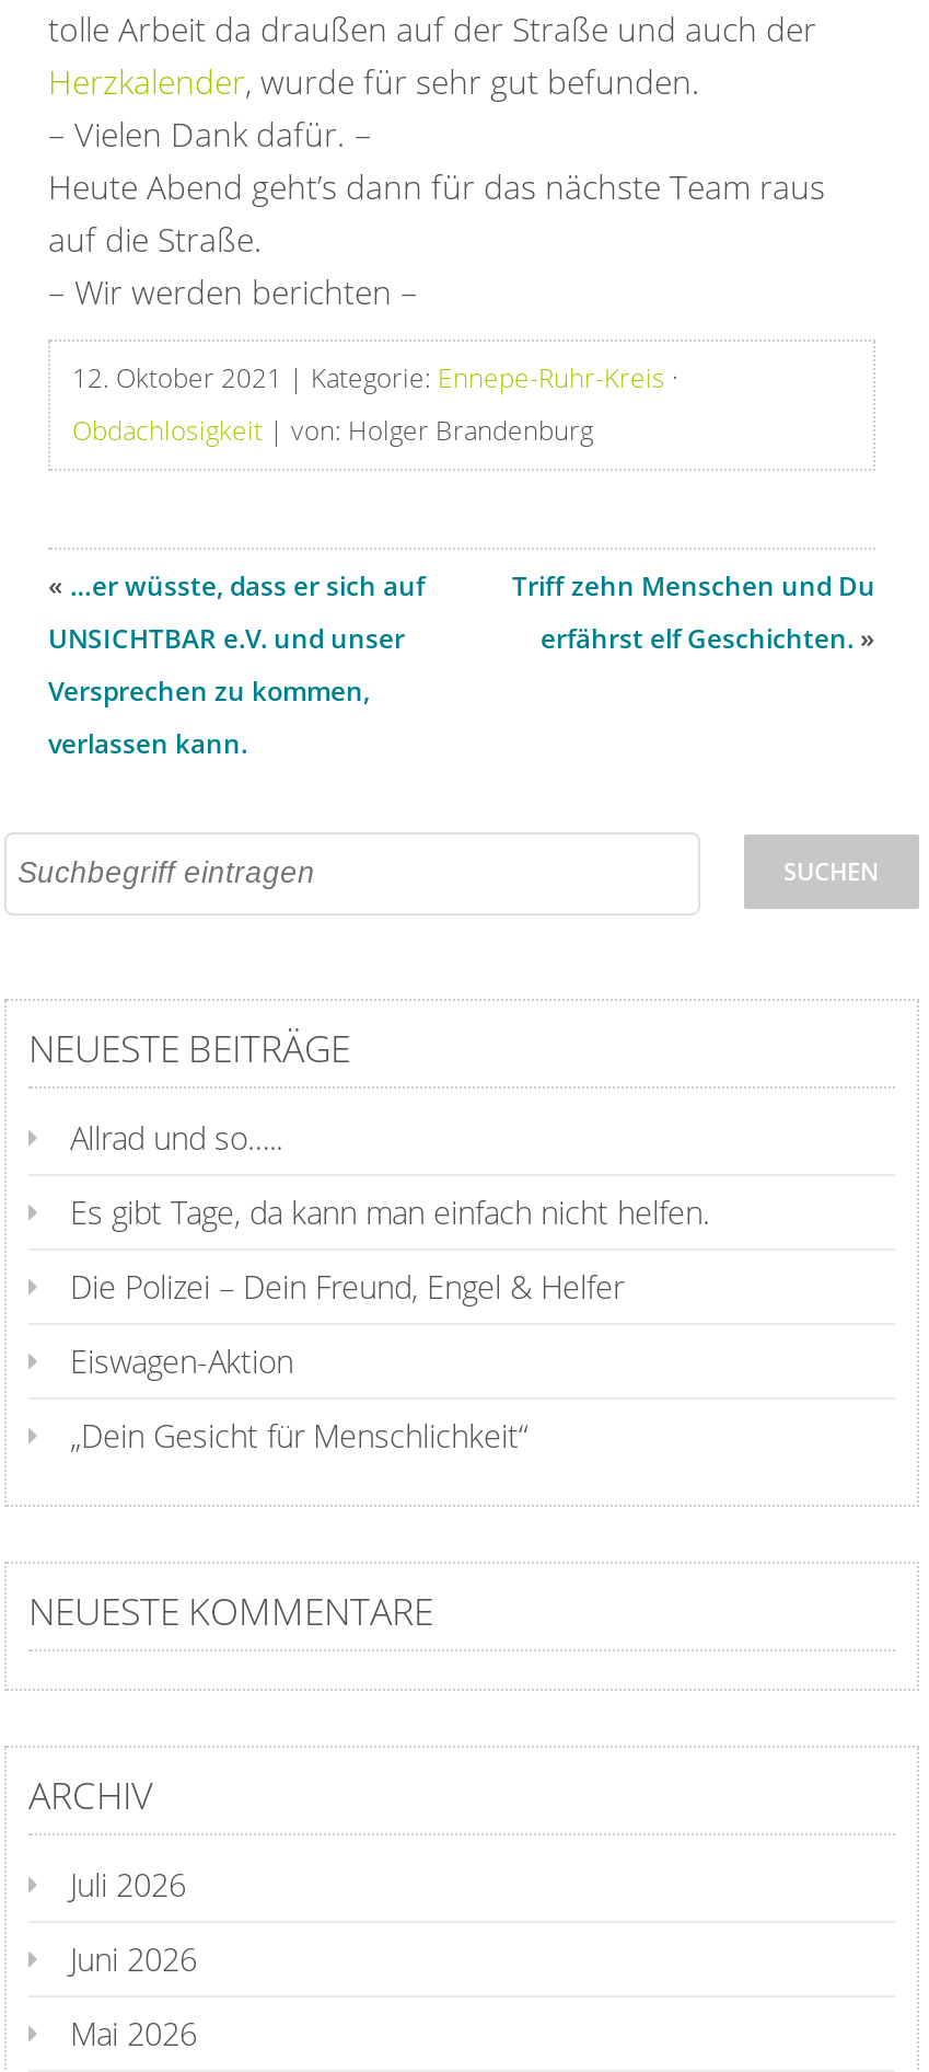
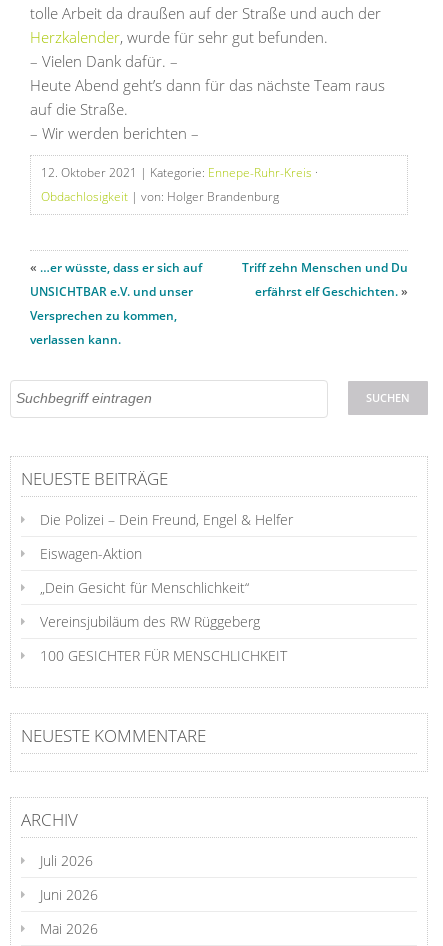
- Allrad und so…..
- Es gibt Tage, da kann man einfach nicht helfen.

moved up: Die Polizei – Dein Freund, Engel & Helfer | Eiswagen-Aktion | „Dein Gesicht für Menschlichkeit“

+ Vereinsjubiläum des RW Rüggeberg
+ 100 GESICHTER FÜR MENSCHLICHKEIT
